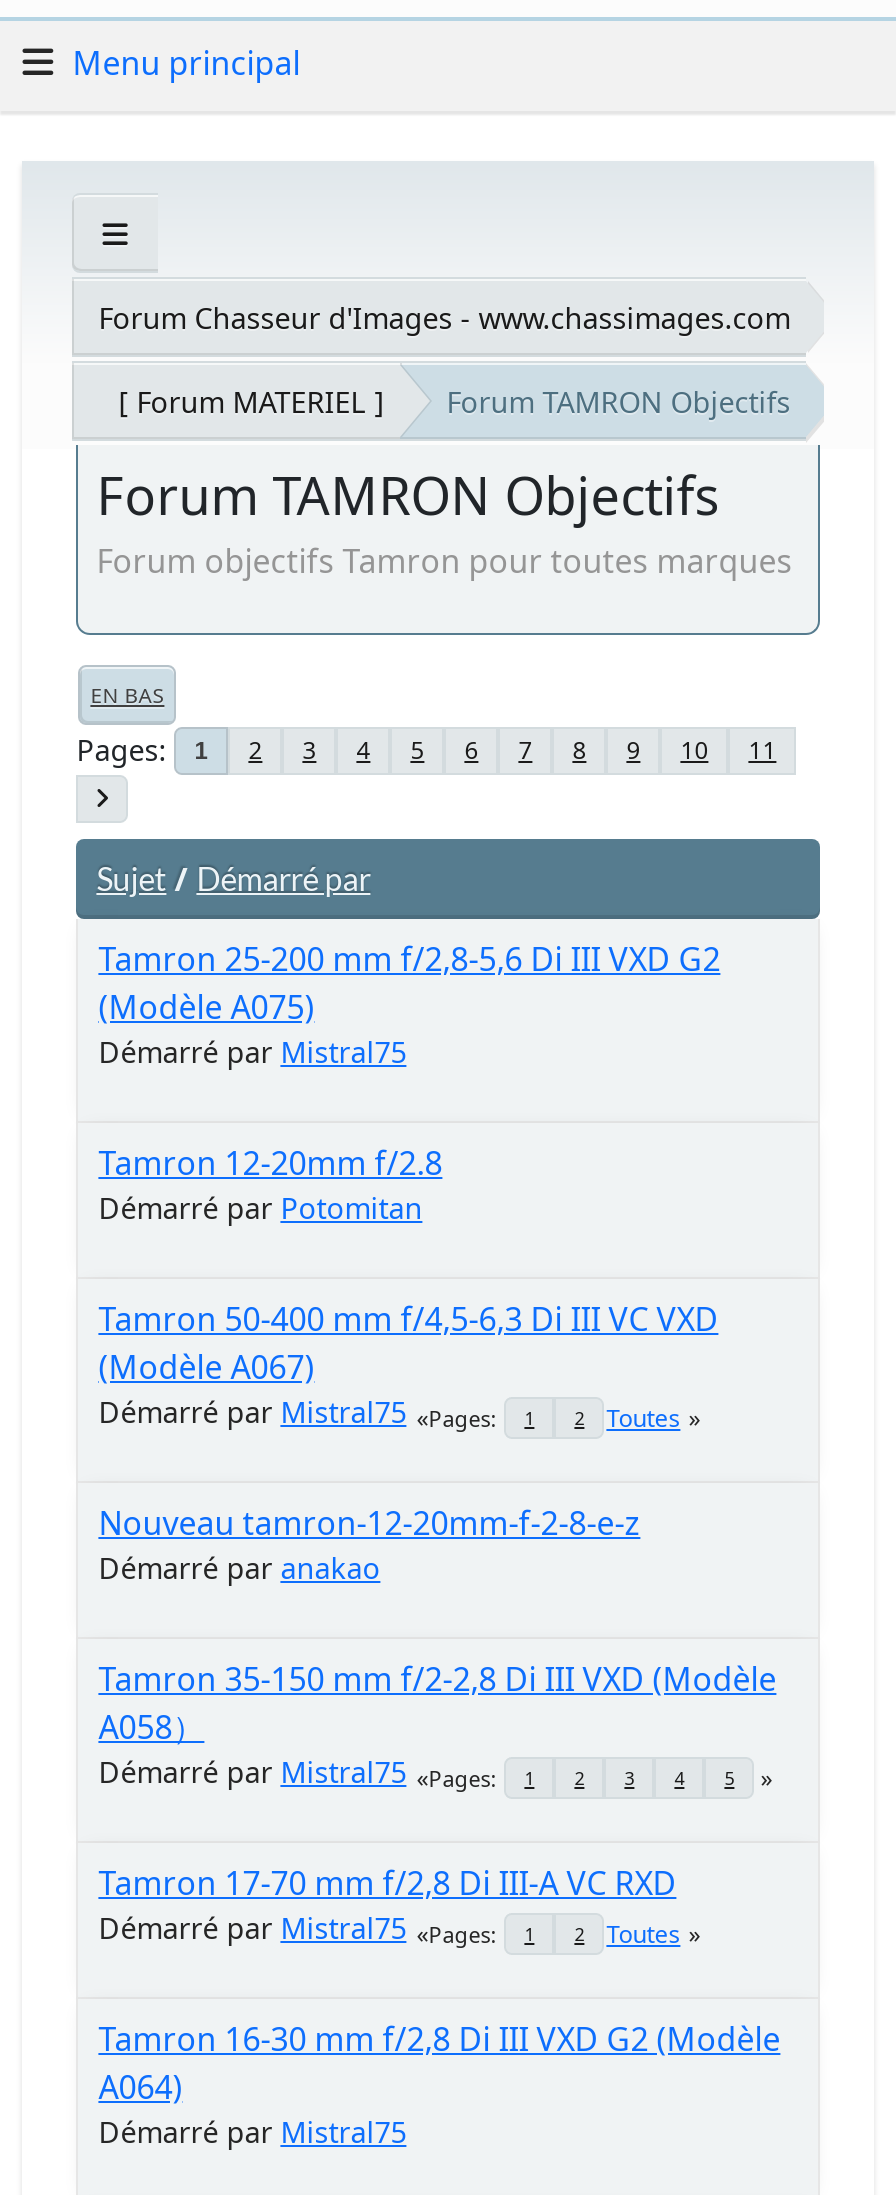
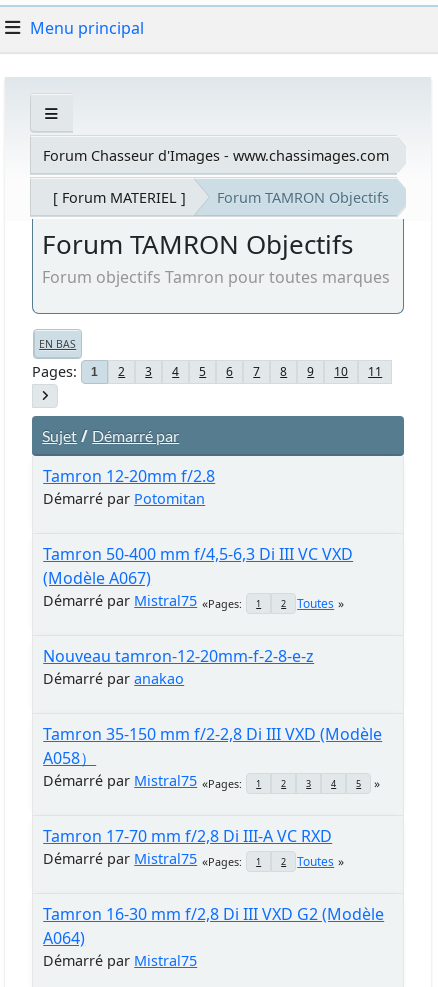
- Tamron 25-200 mm f/2,8-5,6 Di III VXD G2
- (Modèle A075)
- Démarré par Mistral75
